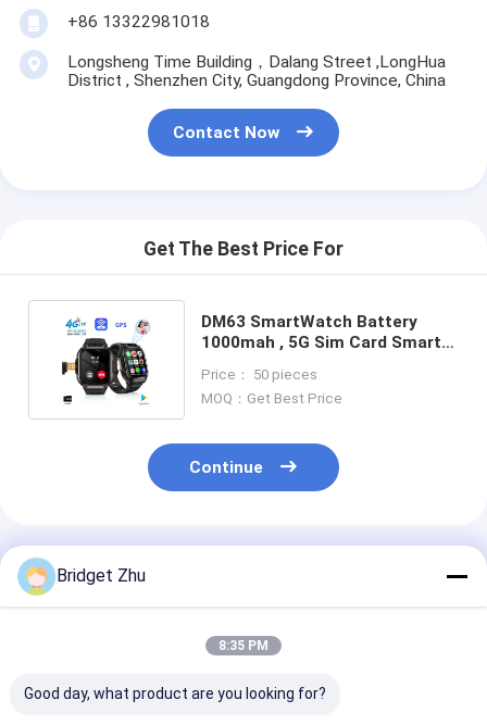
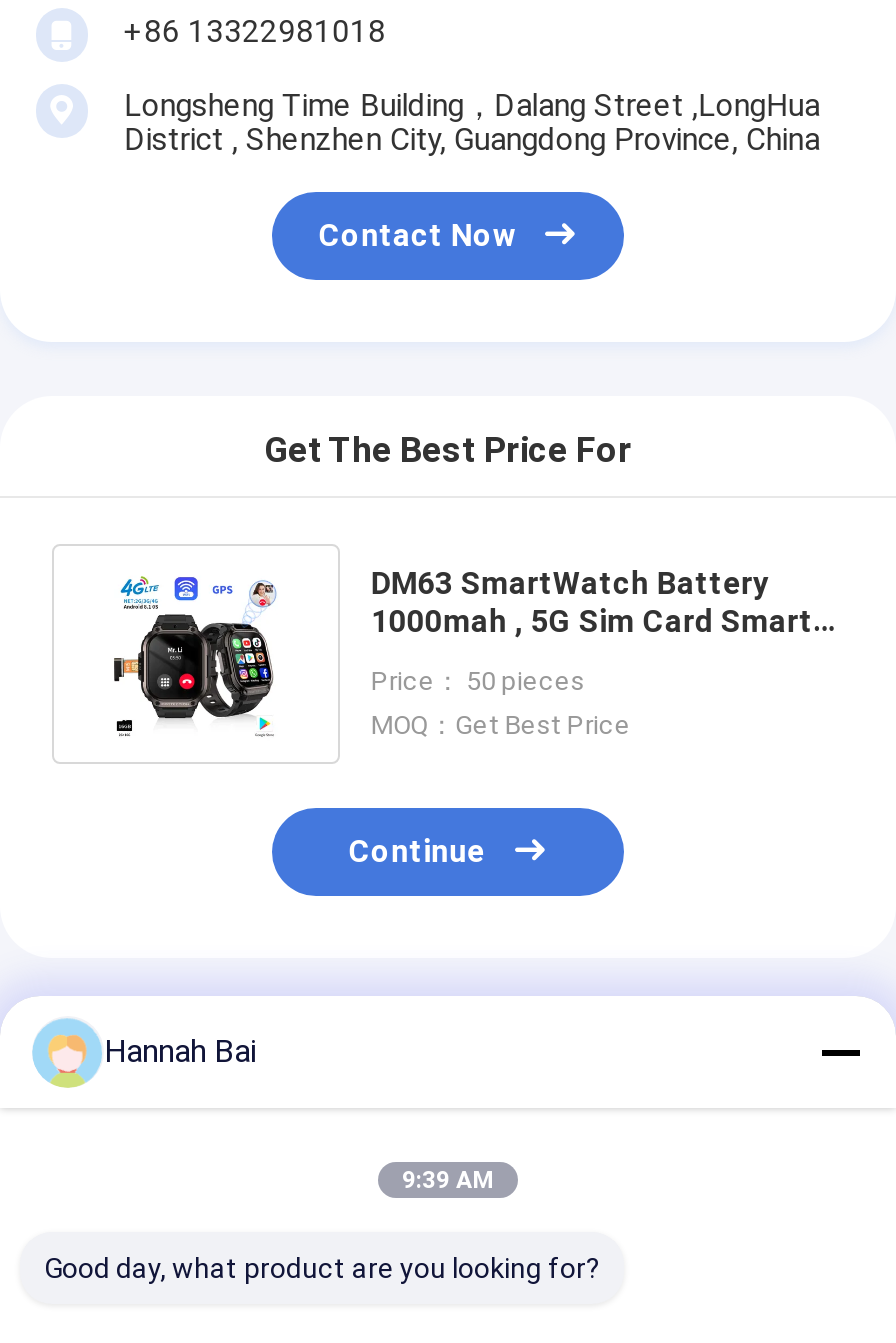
- Bridget Zhu
+ Hannah Bai

- 8:35 PM
+ 9:39 AM
